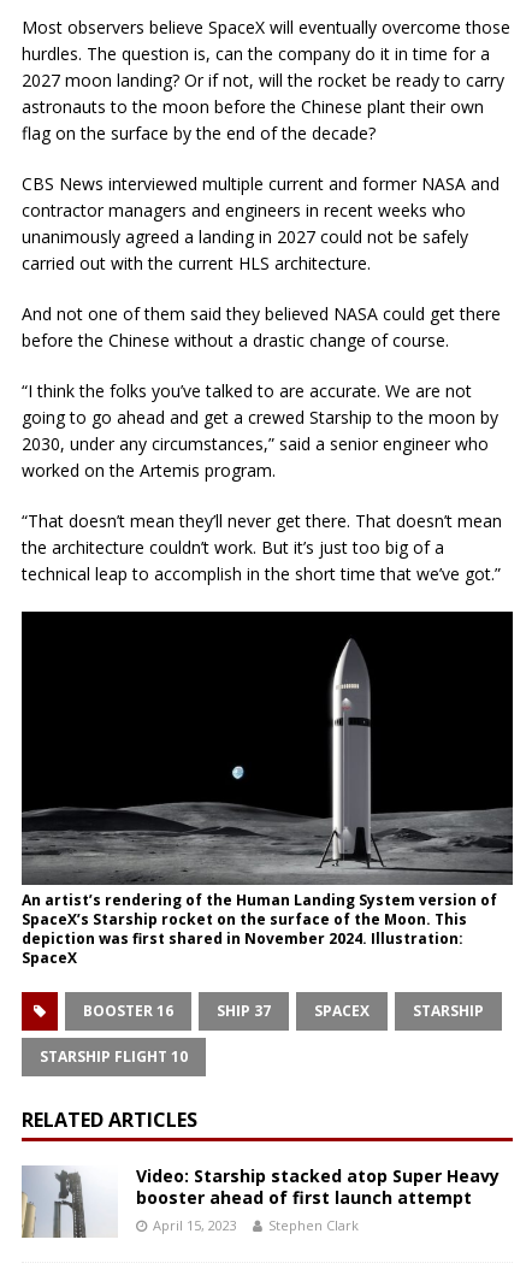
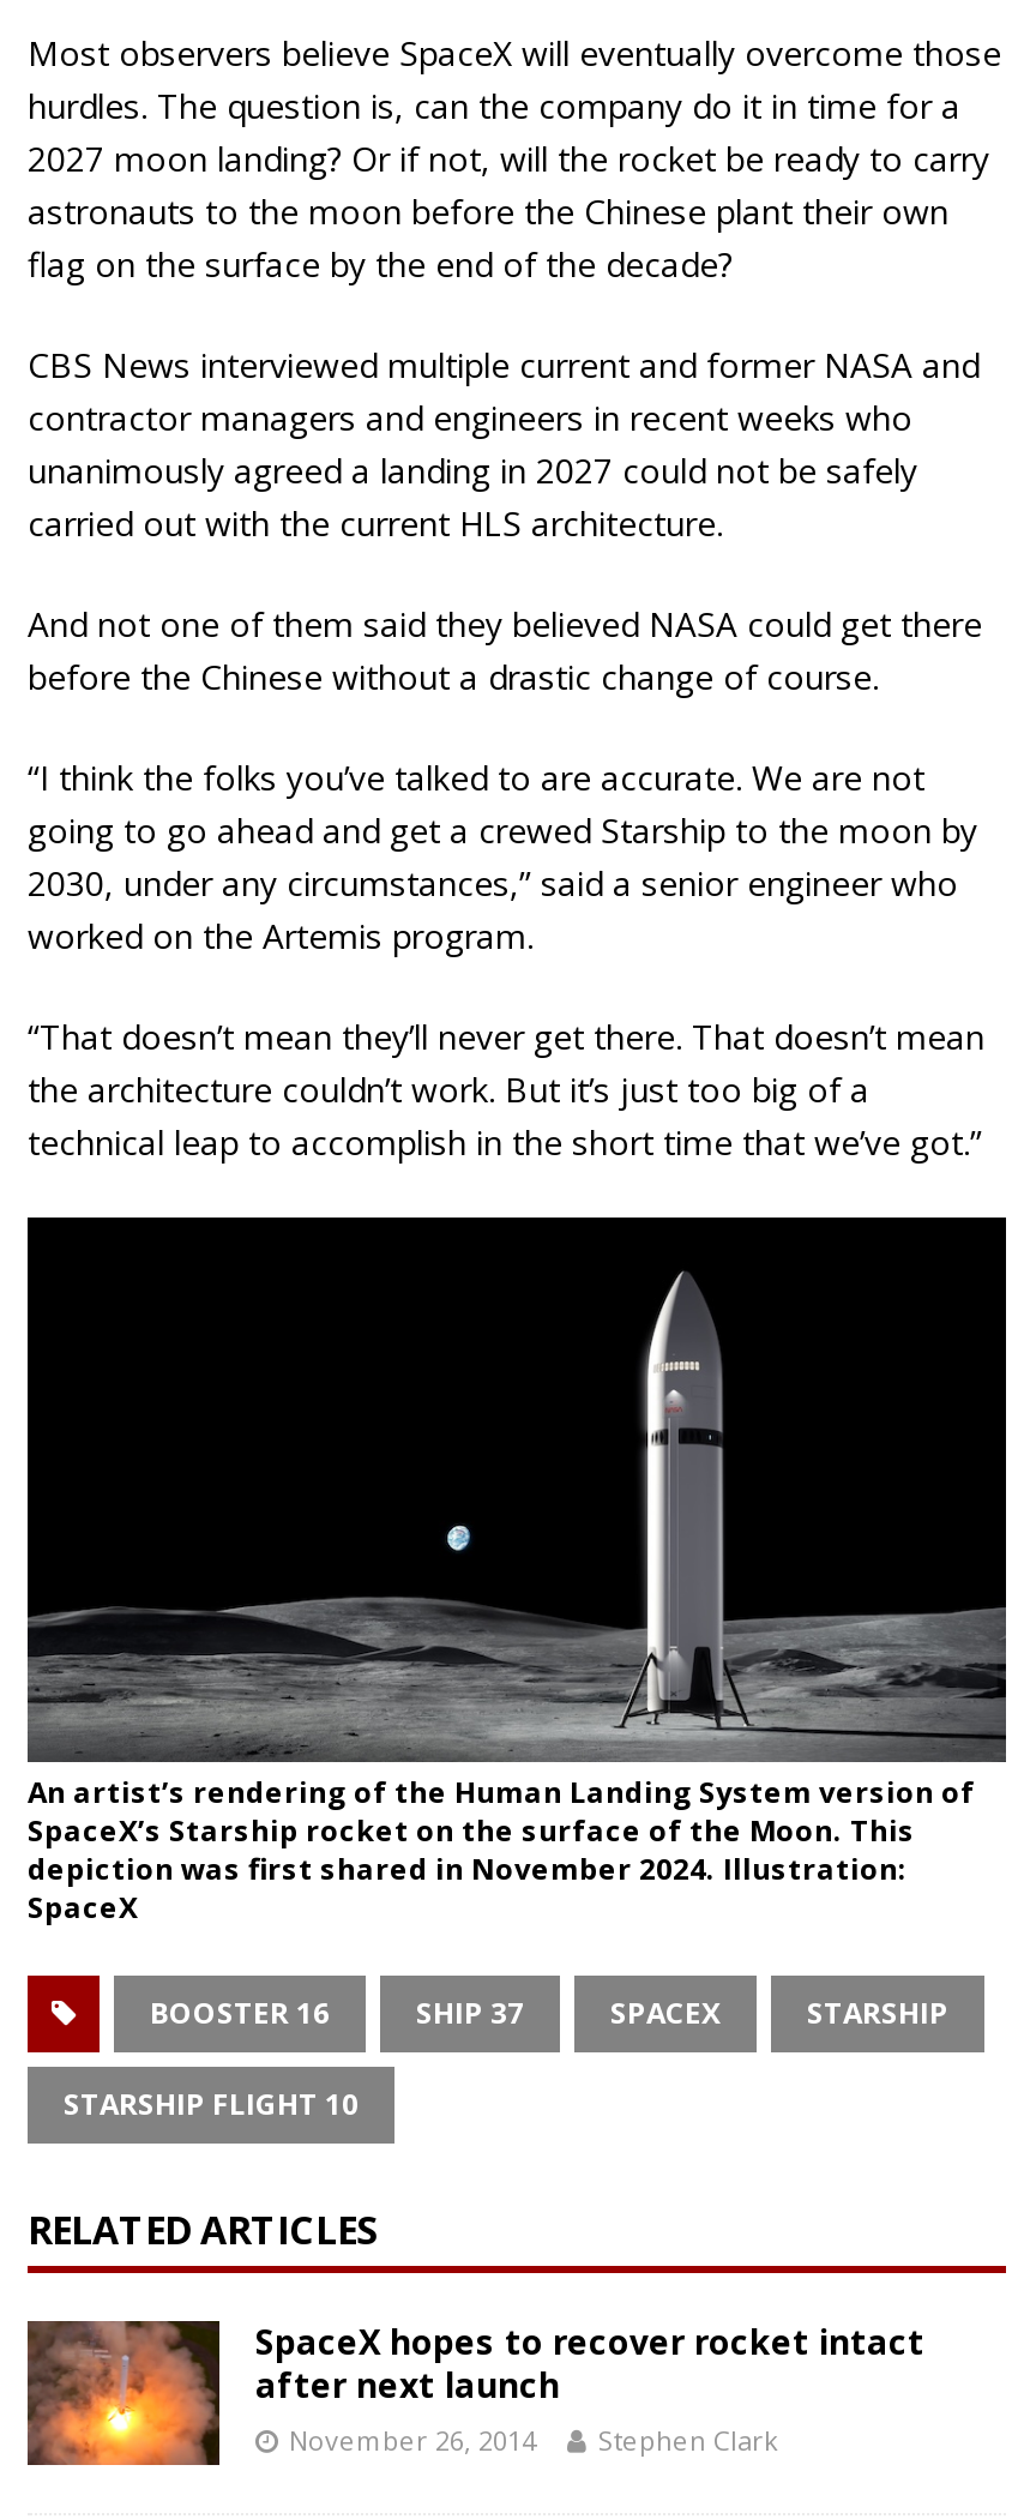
- [image]
- Video: Starship stacked atop Super Heavy
- booster ahead of first launch attempt
- April 15, 2023
+ [image]
+ SpaceX hopes to recover rocket intact
+ after next launch
+ November 26, 2014
